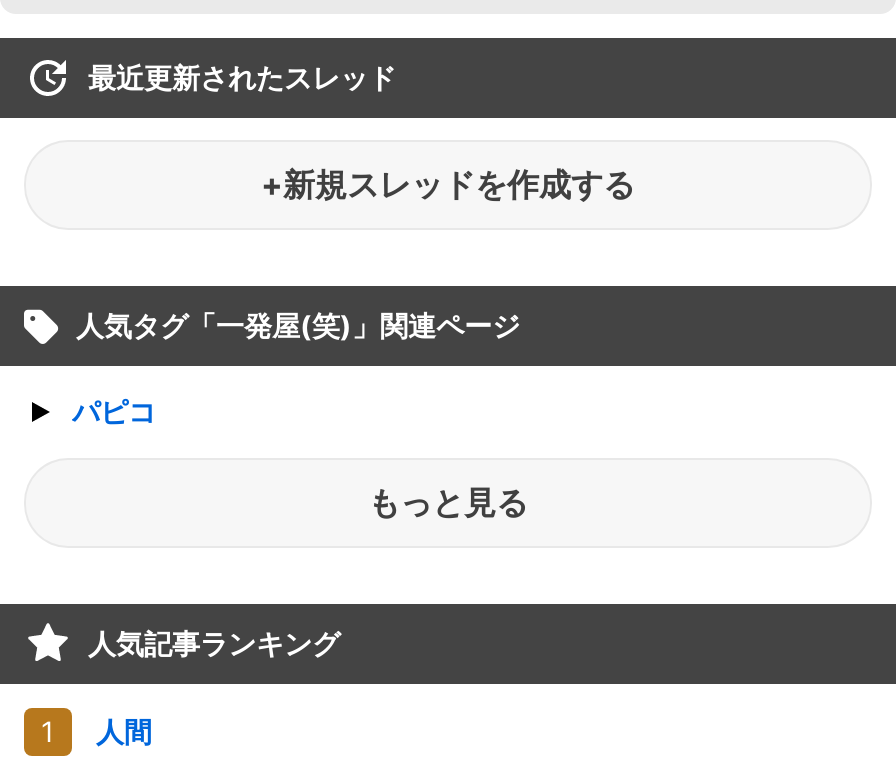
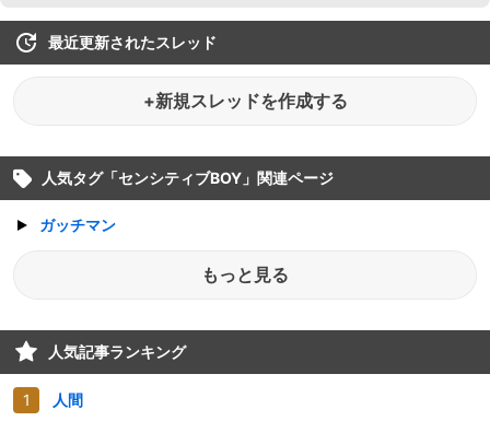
- 人気タグ「一発屋(笑)」関連ページ
+ 人気タグ「センシティブBOY」関連ページ

- パピコ
+ ガッチマン
